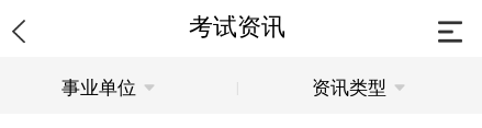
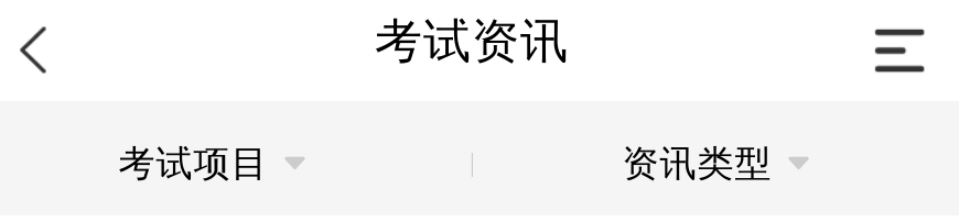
- 事业单位
+ 考试项目
